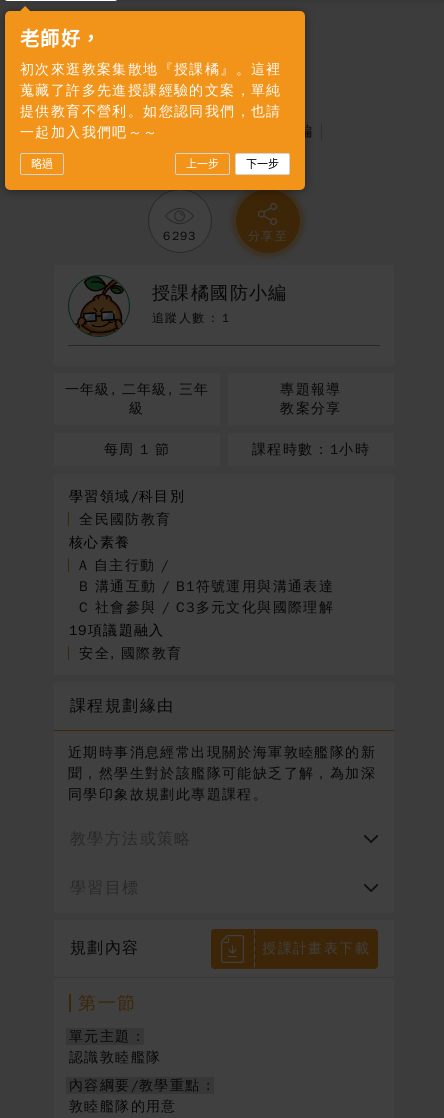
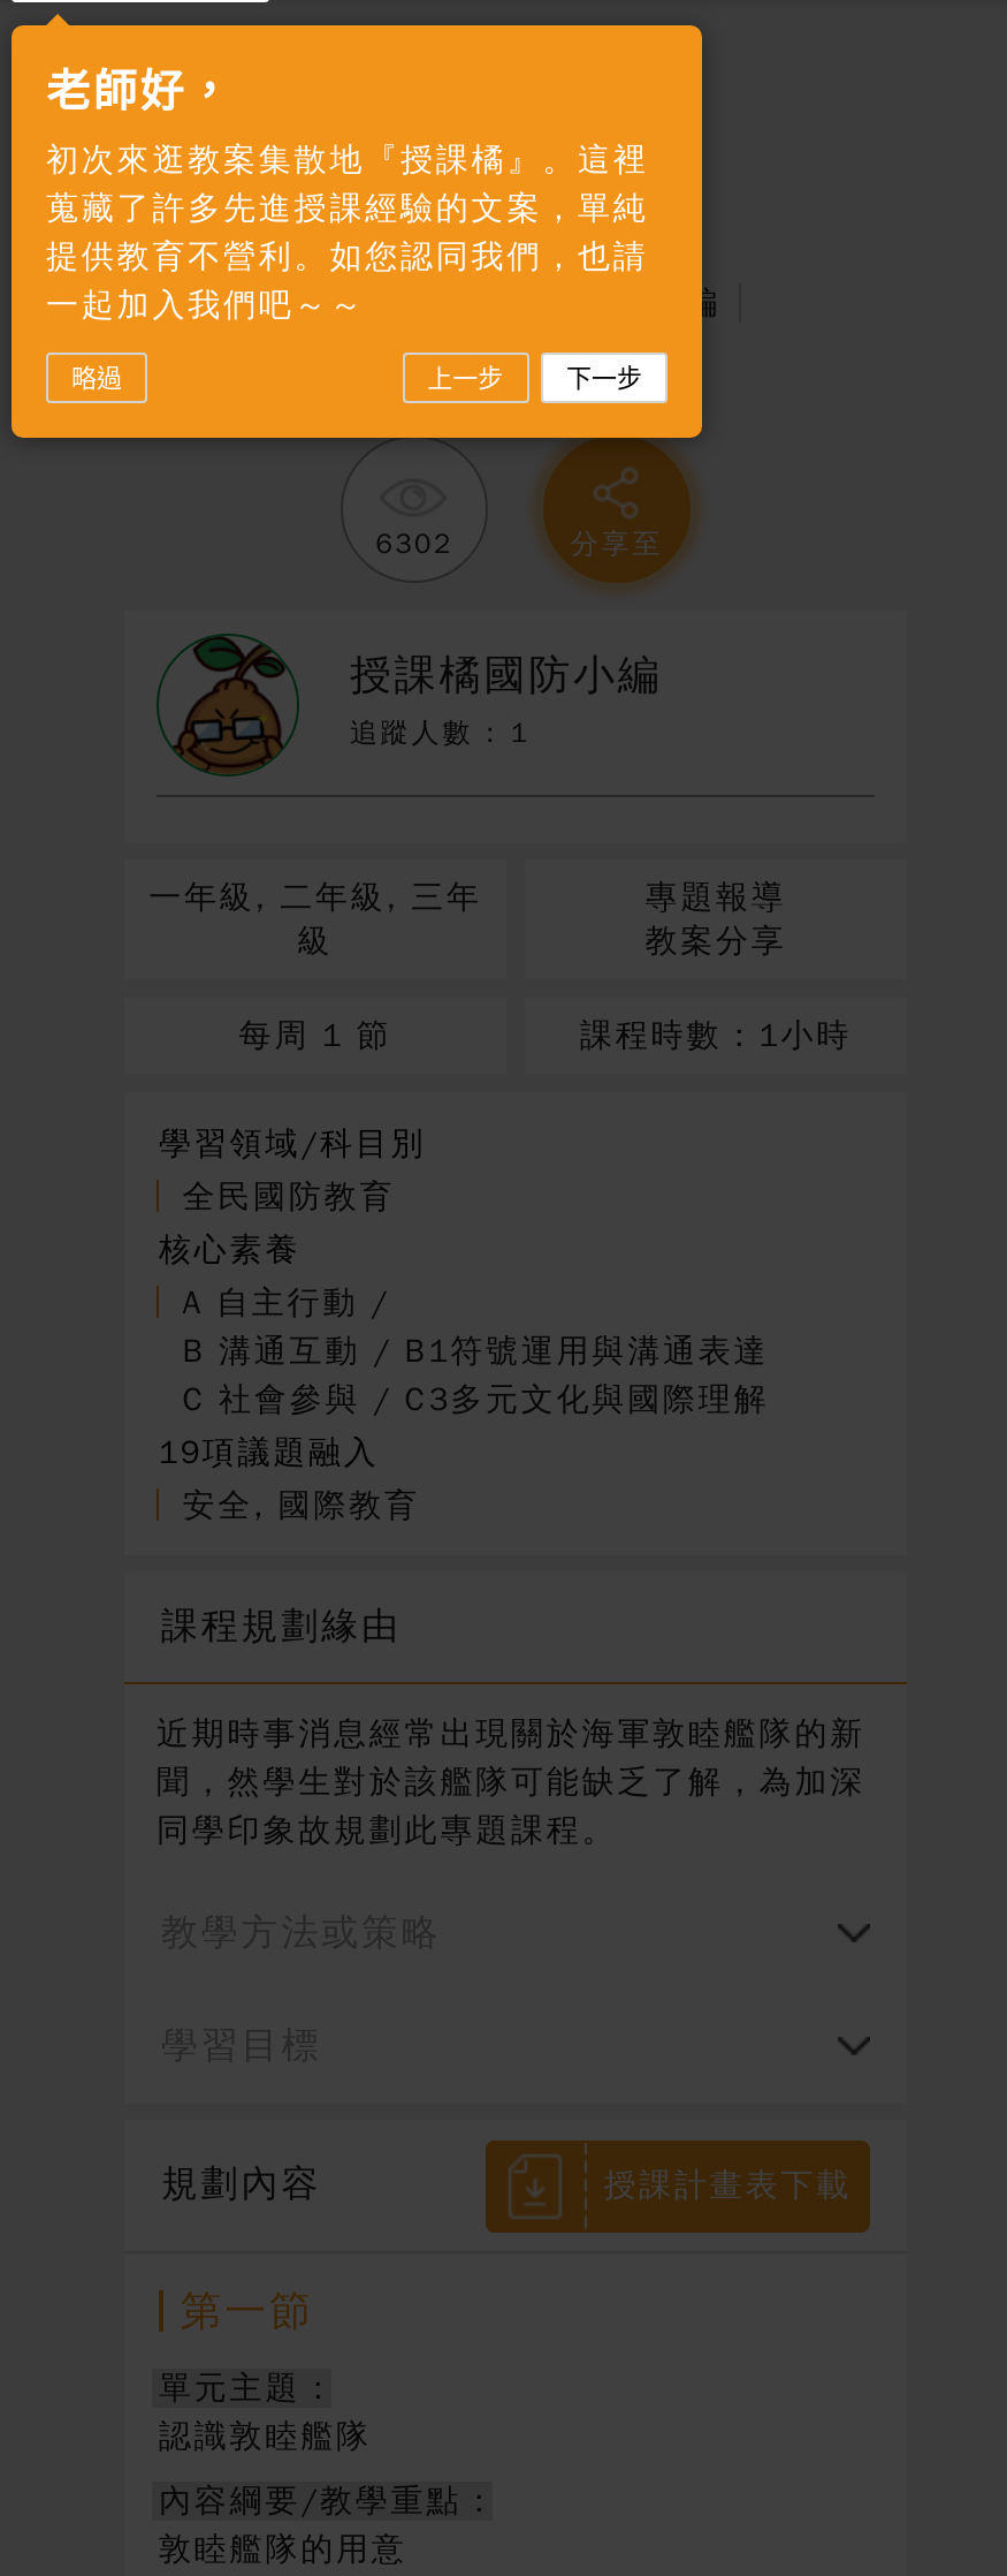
- 6293
+ 6302
